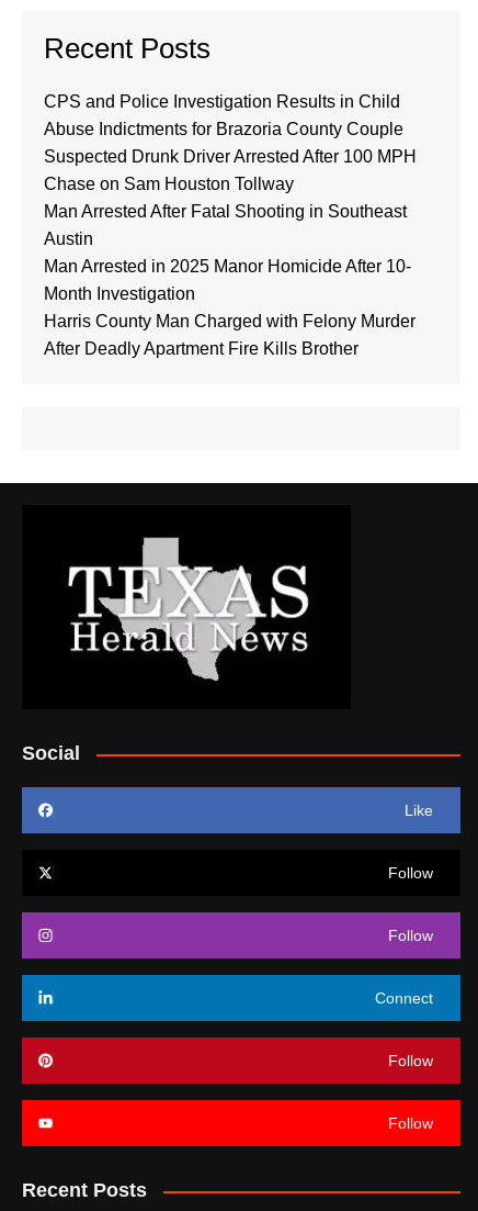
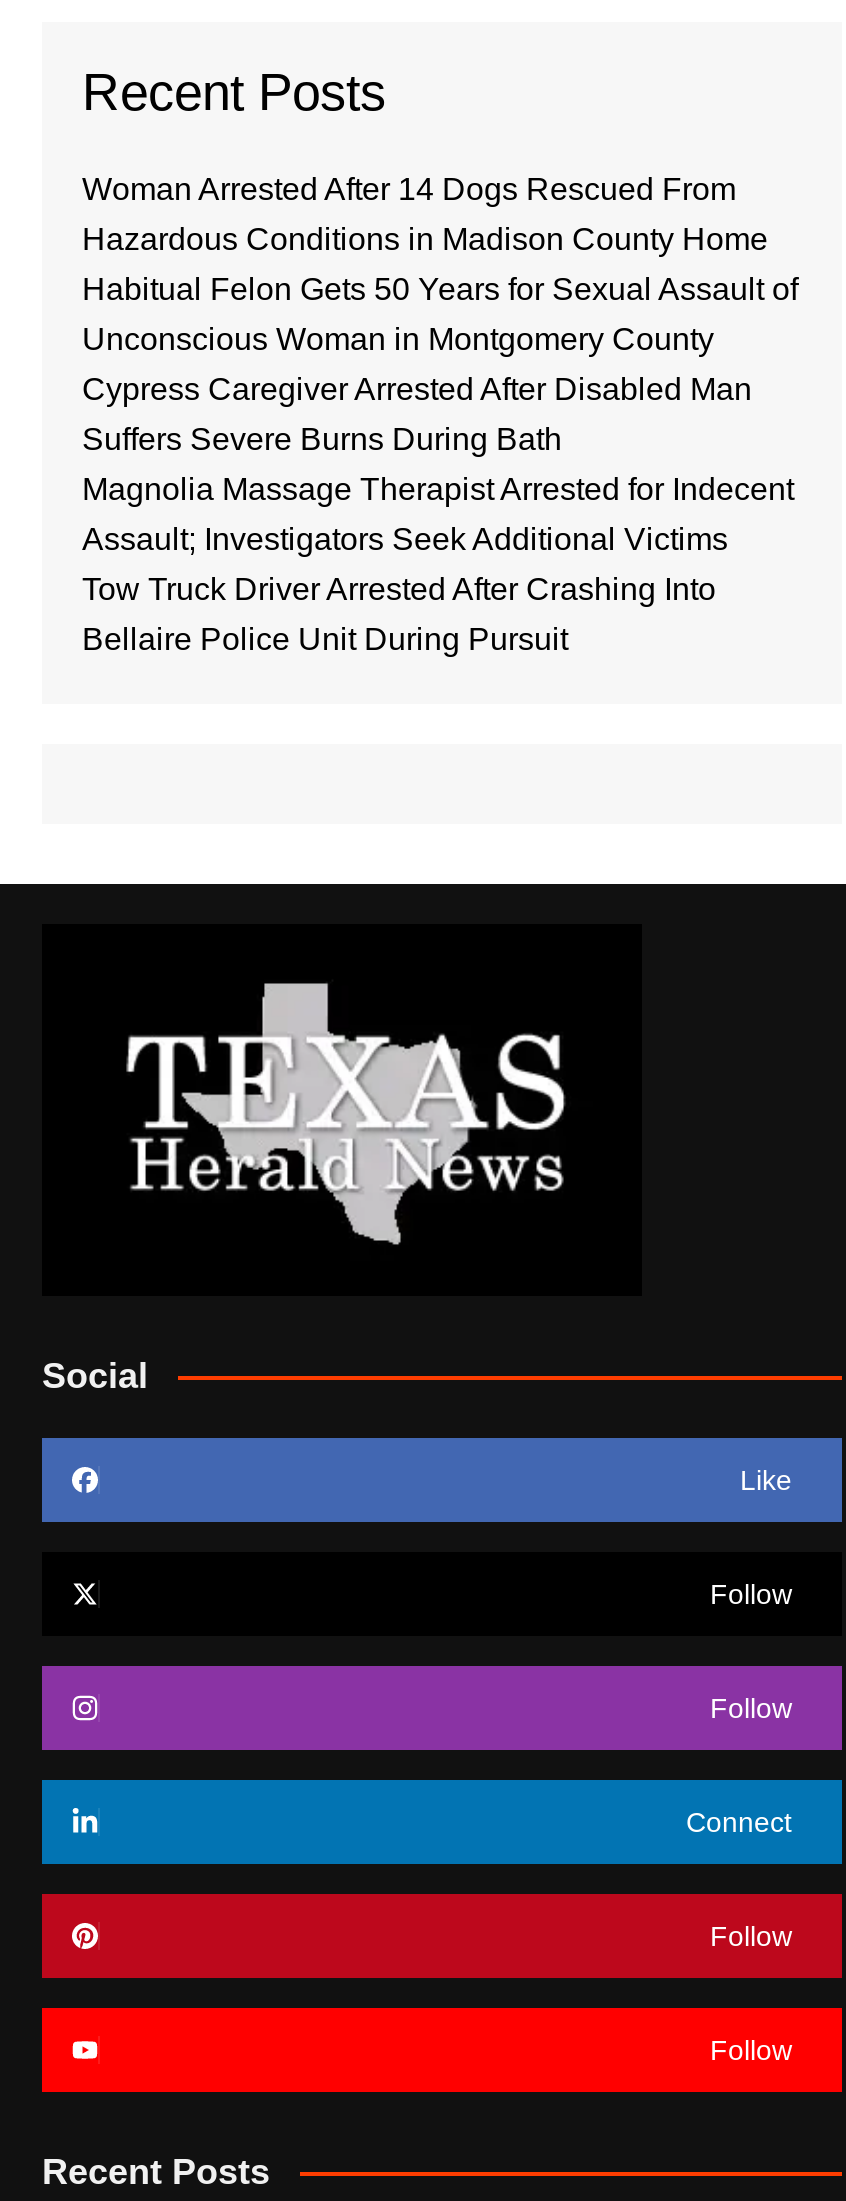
- CPS and Police Investigation Results in Child
+ Woman Arrested After 14 Dogs Rescued From

- Abuse Indictments for Brazoria County Couple
+ Hazardous Conditions in Madison County Home

- Suspected Drunk Driver Arrested After 100 MPH
+ Habitual Felon Gets 50 Years for Sexual Assault of

- Chase on Sam Houston Tollway
+ Unconscious Woman in Montgomery County

- Man Arrested After Fatal Shooting in Southeast
+ Cypress Caregiver Arrested After Disabled Man

- Austin
+ Suffers Severe Burns During Bath

- Man Arrested in 2025 Manor Homicide After 10-
+ Magnolia Massage Therapist Arrested for Indecent

- Month Investigation
+ Assault; Investigators Seek Additional Victims

- Harris County Man Charged with Felony Murder
+ Tow Truck Driver Arrested After Crashing Into

- After Deadly Apartment Fire Kills Brother
+ Bellaire Police Unit During Pursuit
